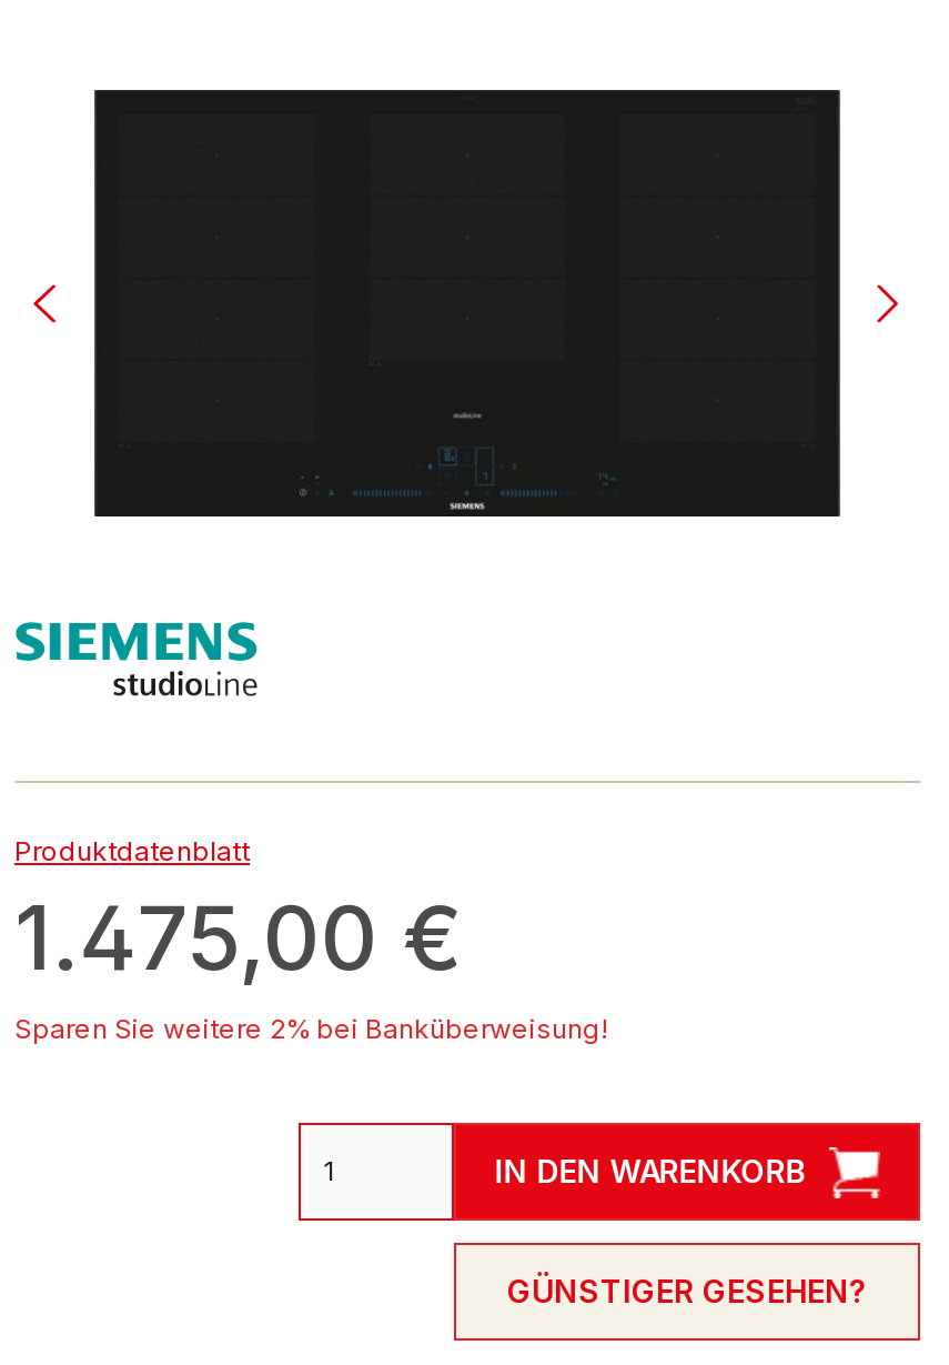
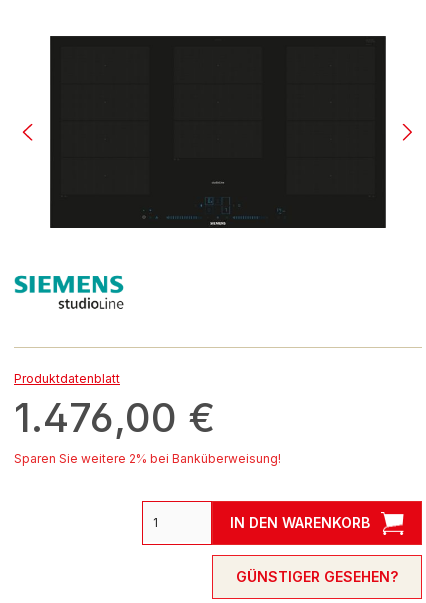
- 1.475,00 €
+ 1.476,00 €
